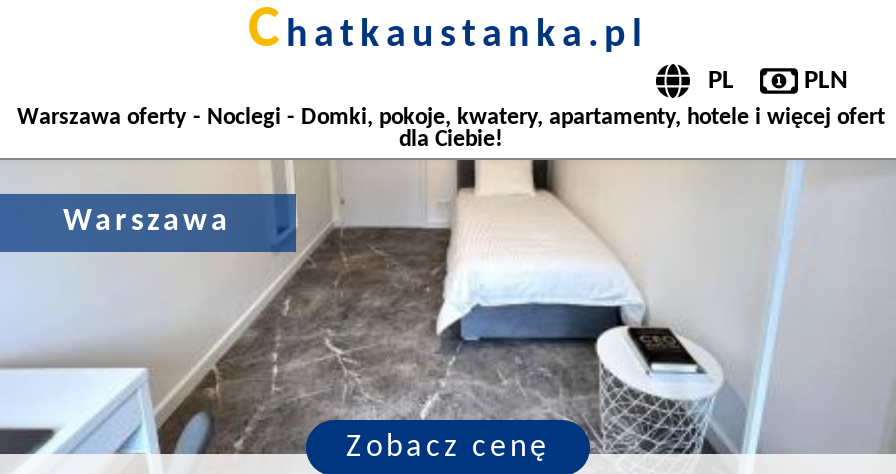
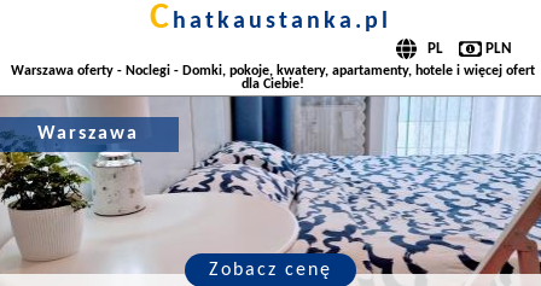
- [image]
+ [image]
